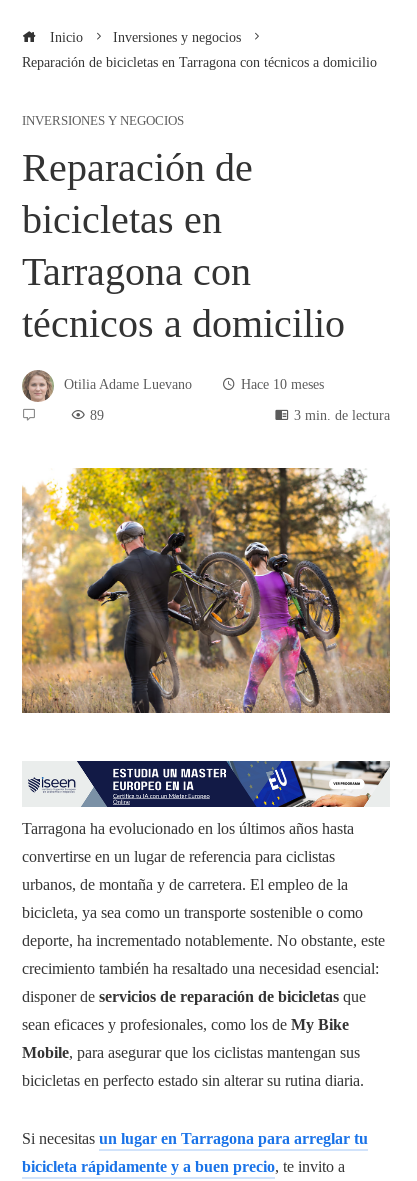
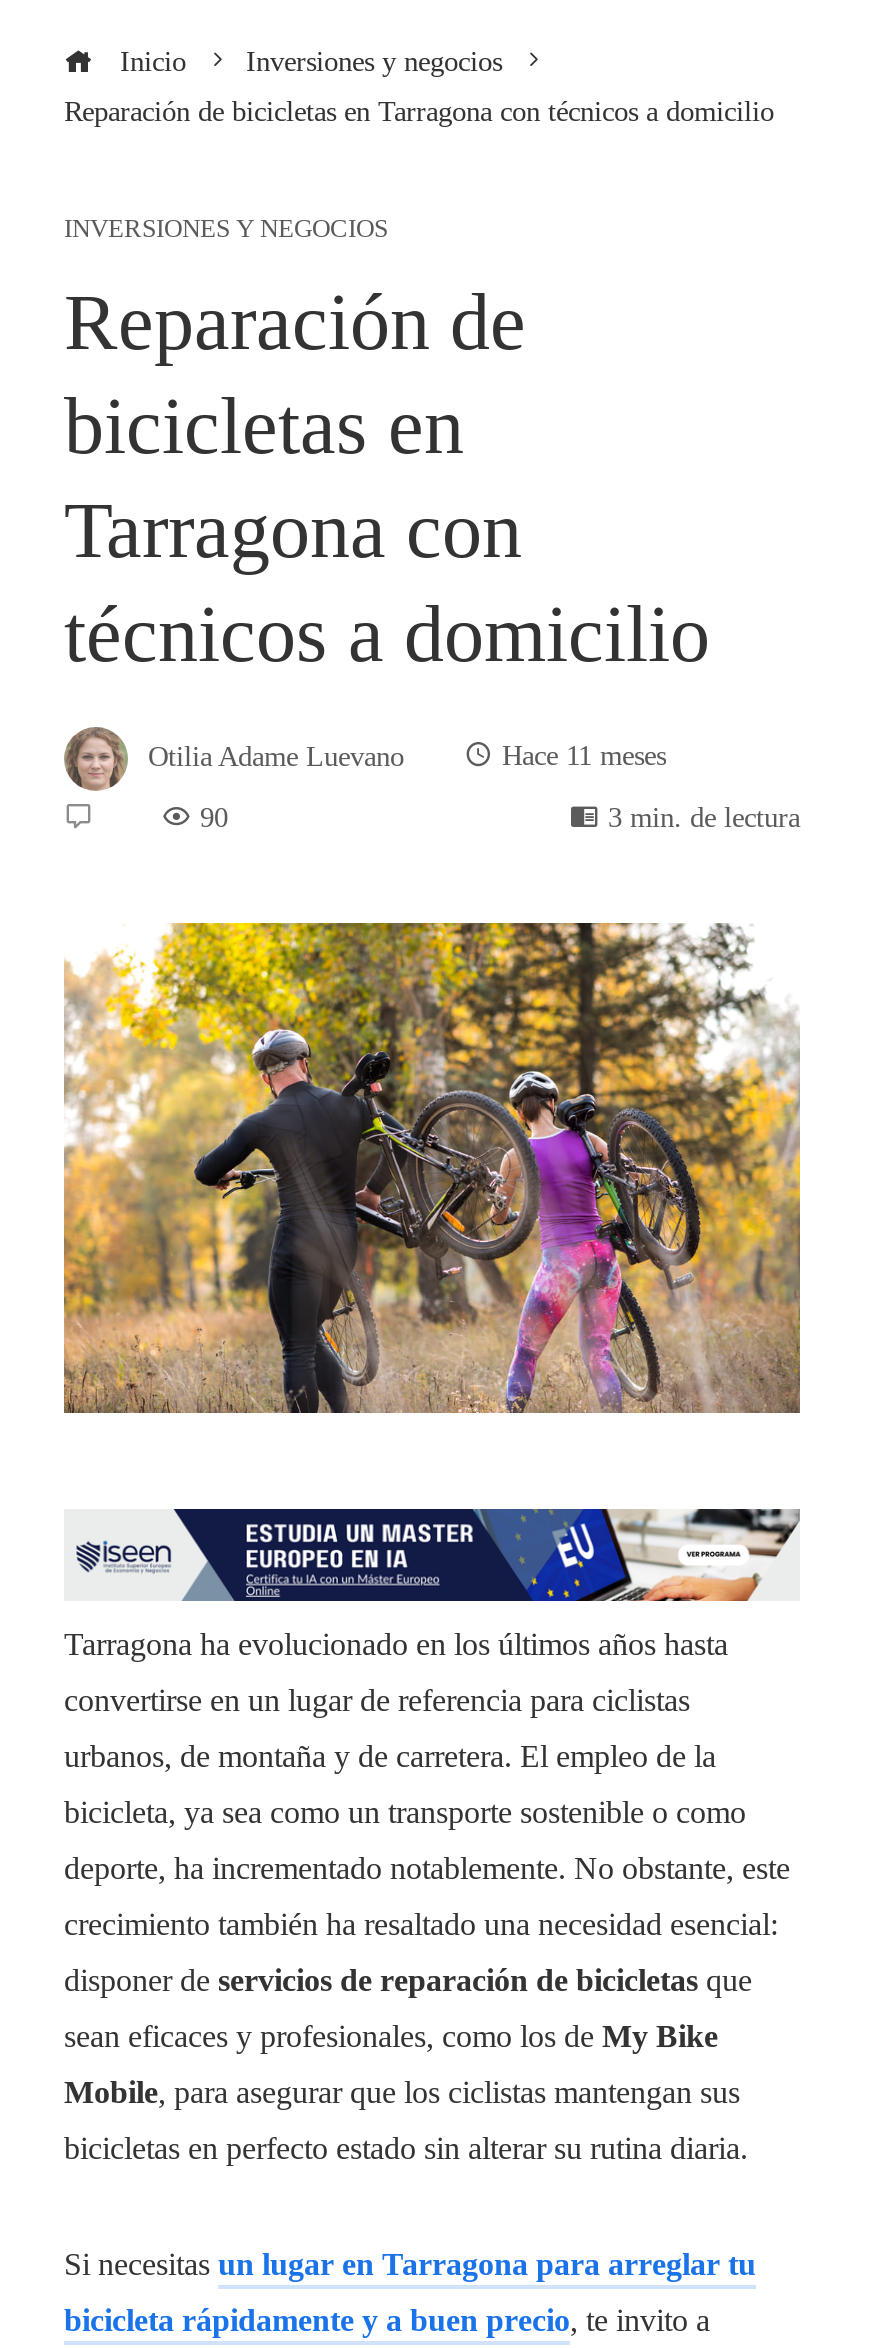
- Hace 10 meses
+ Hace 11 meses

- 89
+ 90
